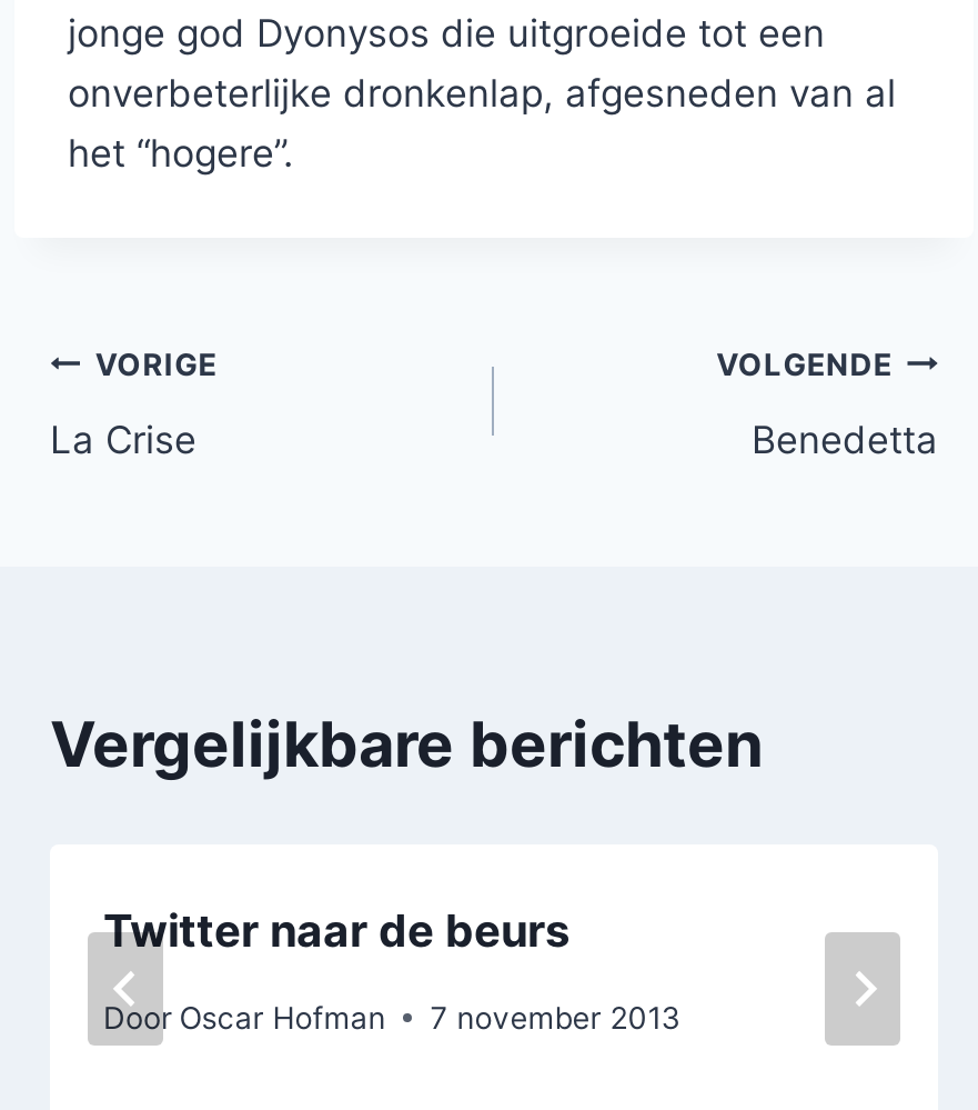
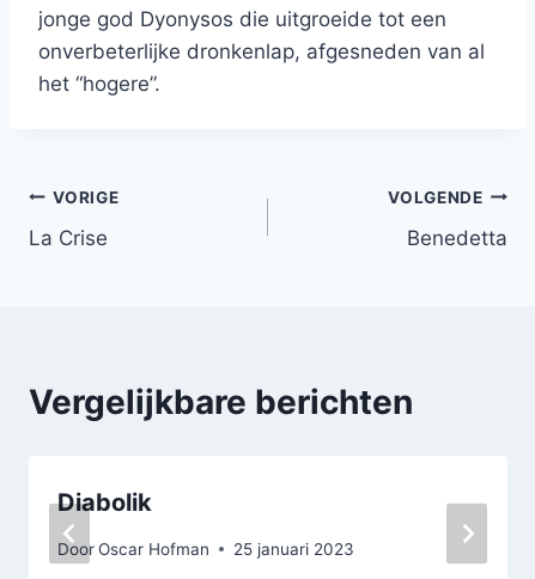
- Twitter naar de beurs
+ Diabolik

- Door Oscar Hofman 7 november 2013
+ Door Oscar Hofman 25 januari 2023
